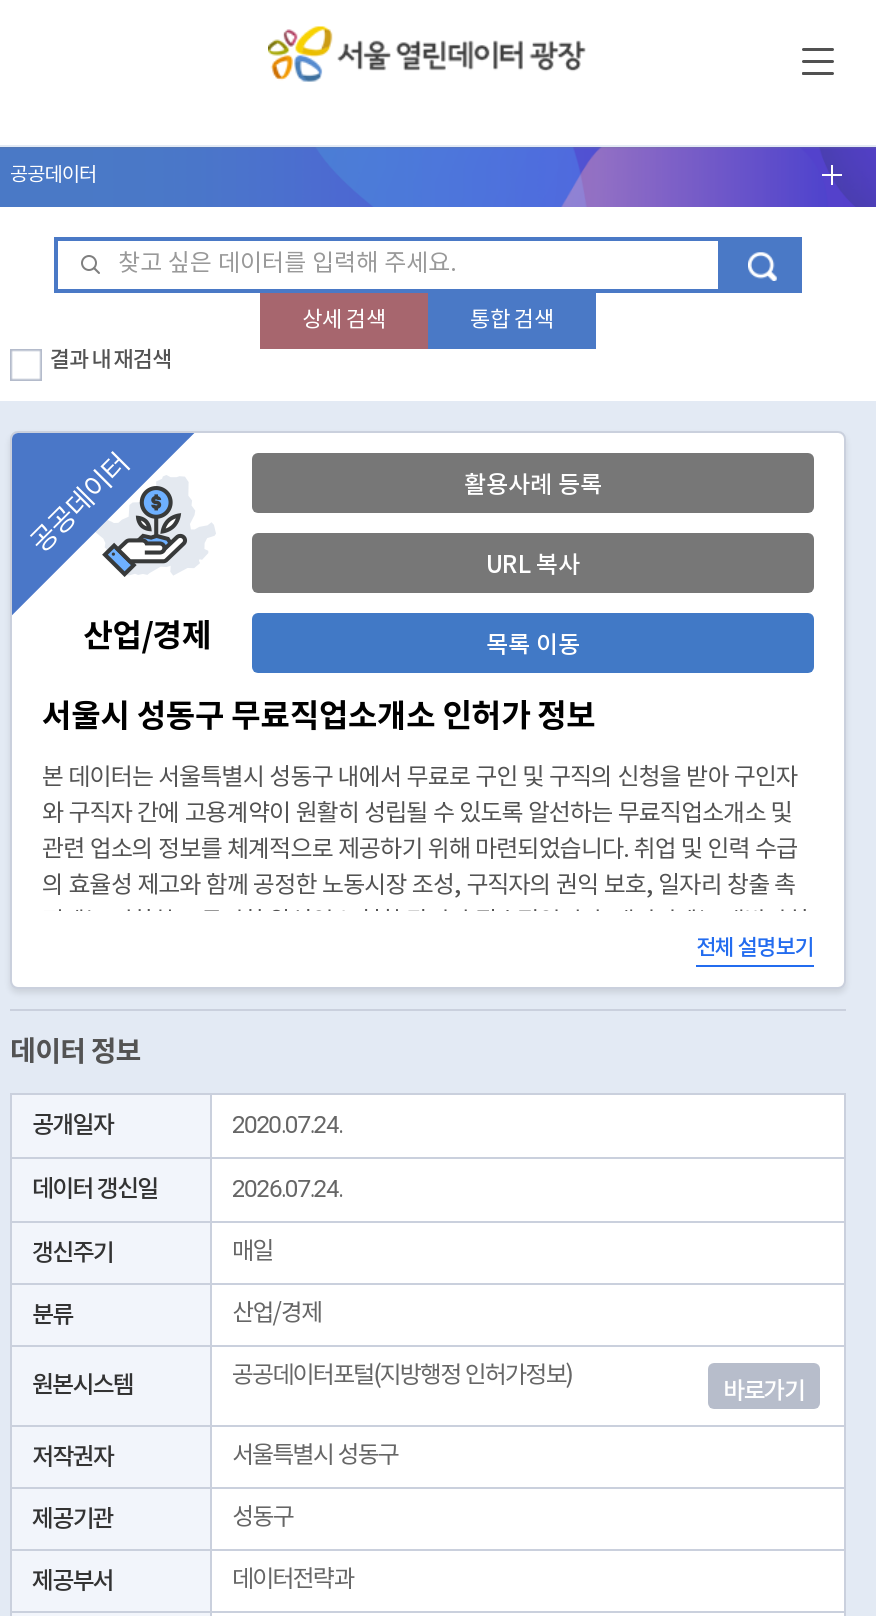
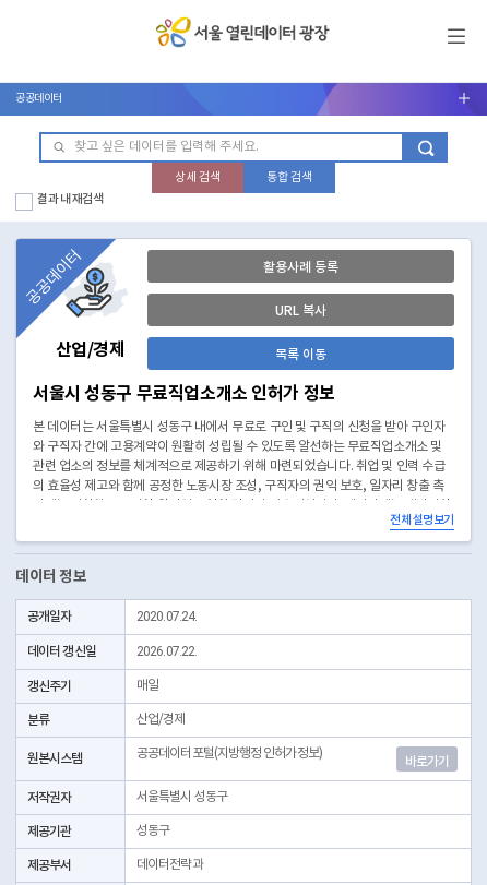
- 2026.07.24.
+ 2026.07.22.
